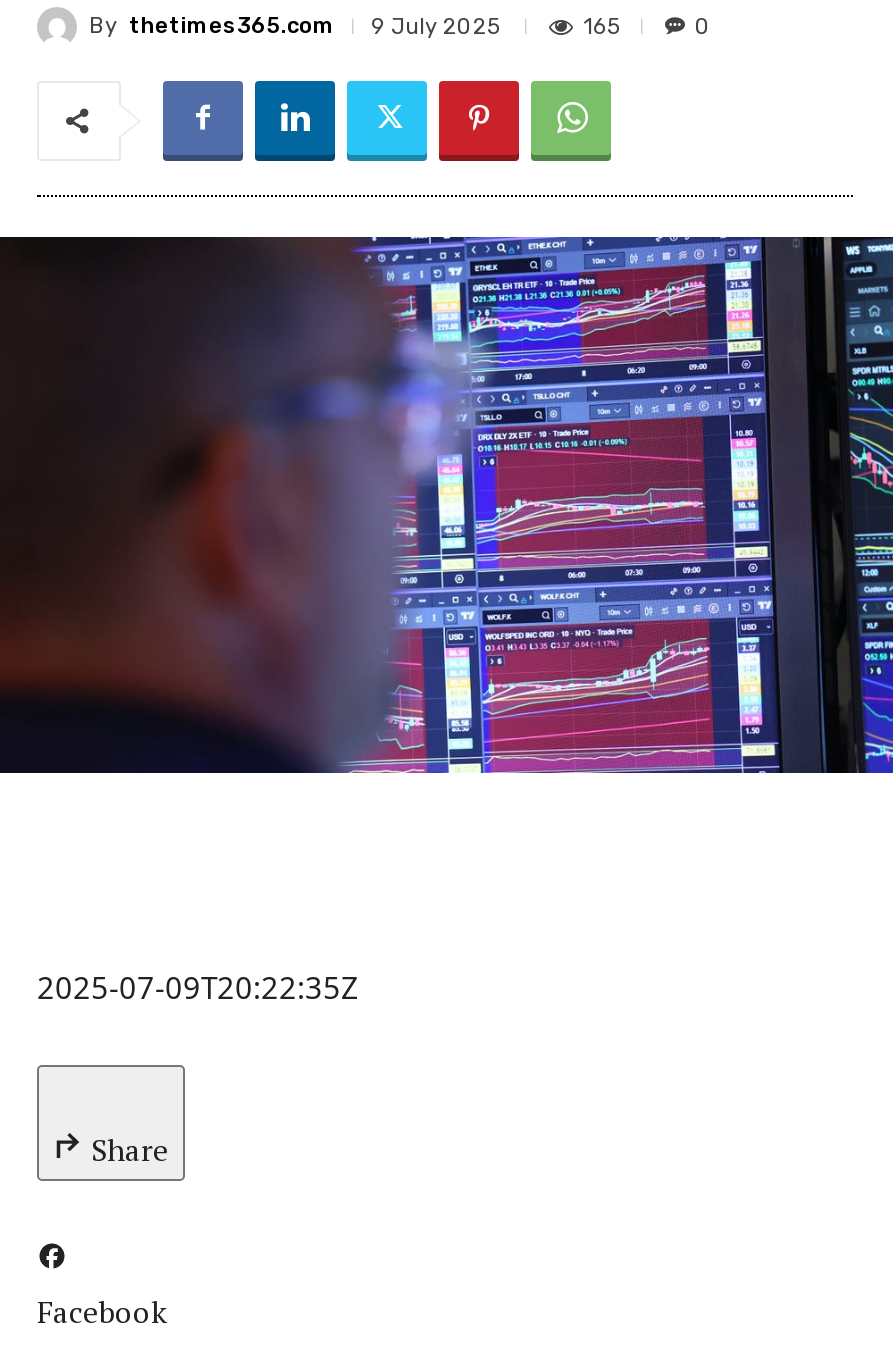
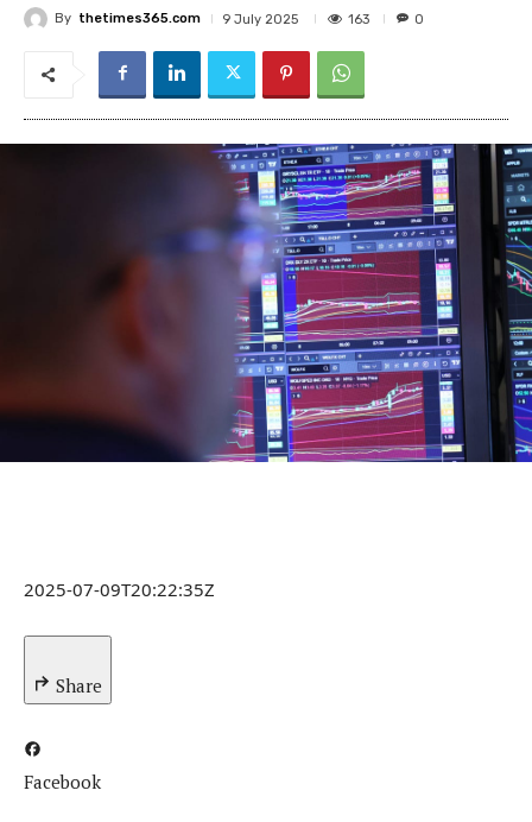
- 165
+ 163
